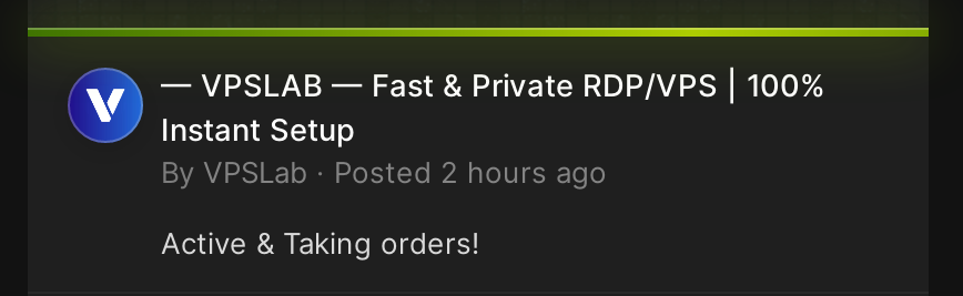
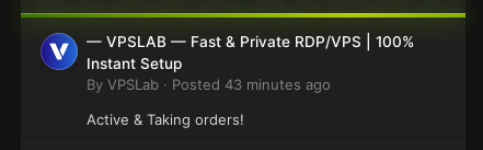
- By VPSLab · Posted 2 hours ago
+ By VPSLab · Posted 43 minutes ago
